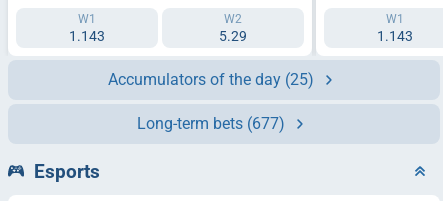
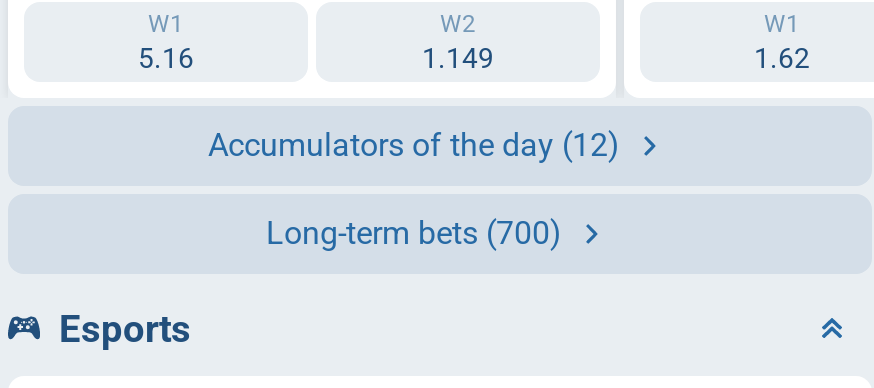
- 1.143
+ 5.16

- 5.29
+ 1.149

- 1.143
+ 1.62

- Accumulators of the day (25)
+ Accumulators of the day (12)

- Long-term bets (677)
+ Long-term bets (700)
